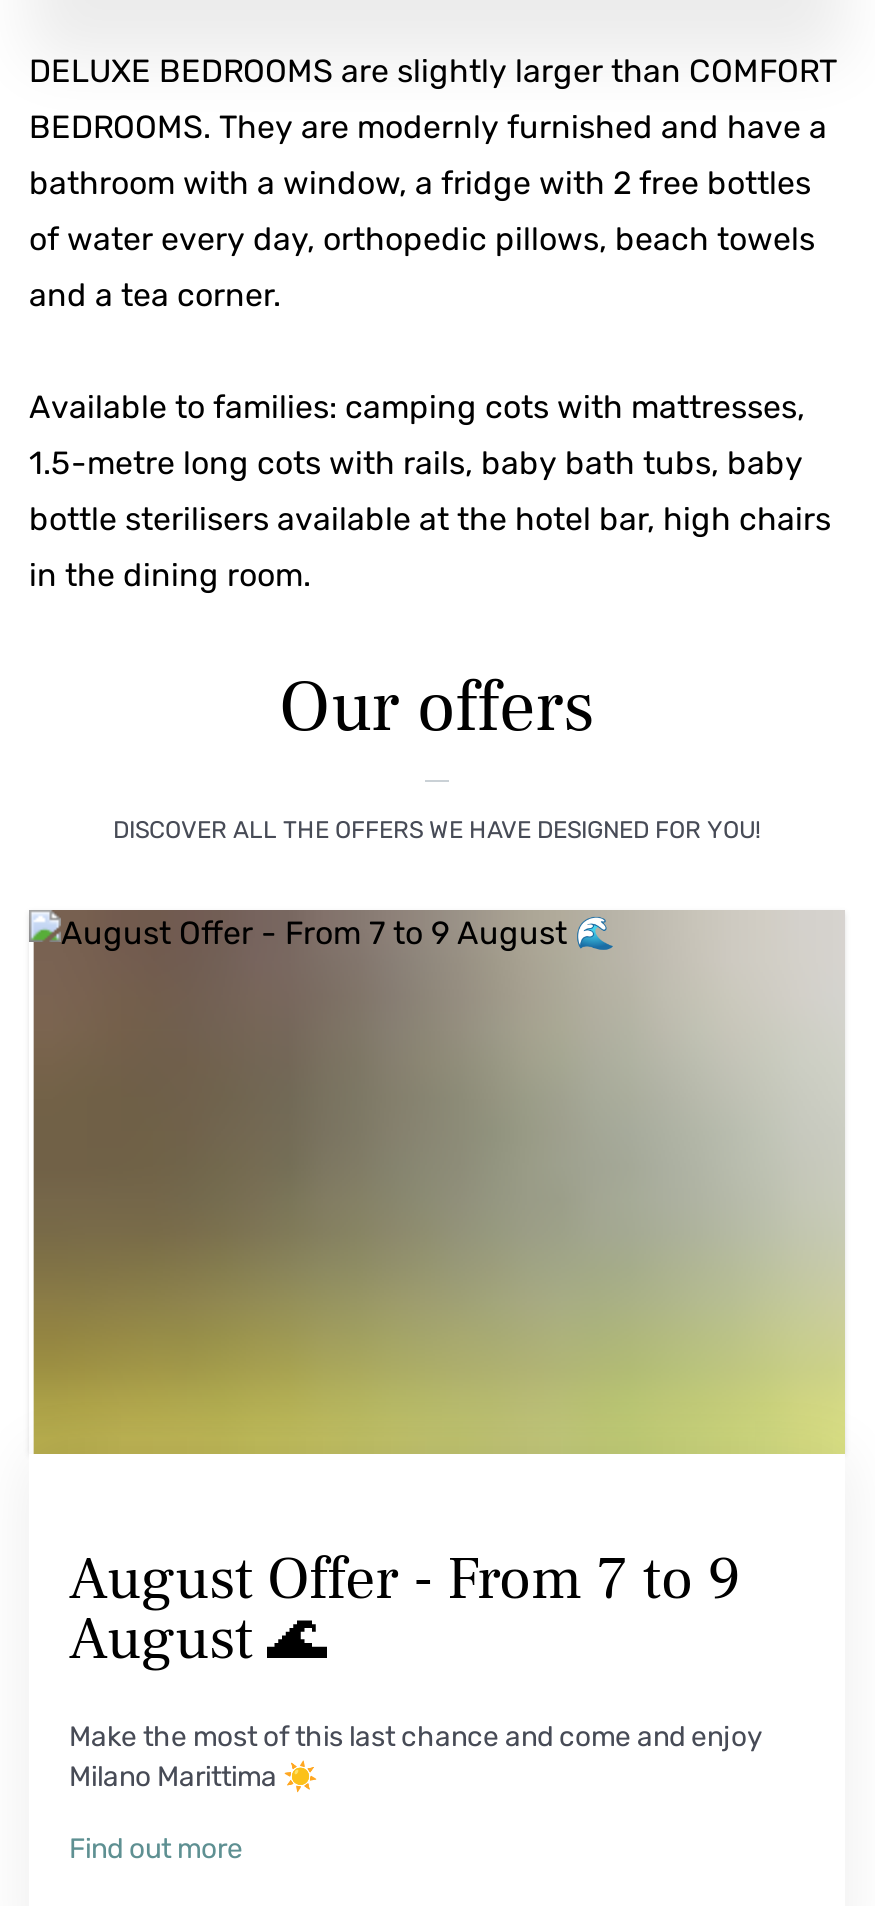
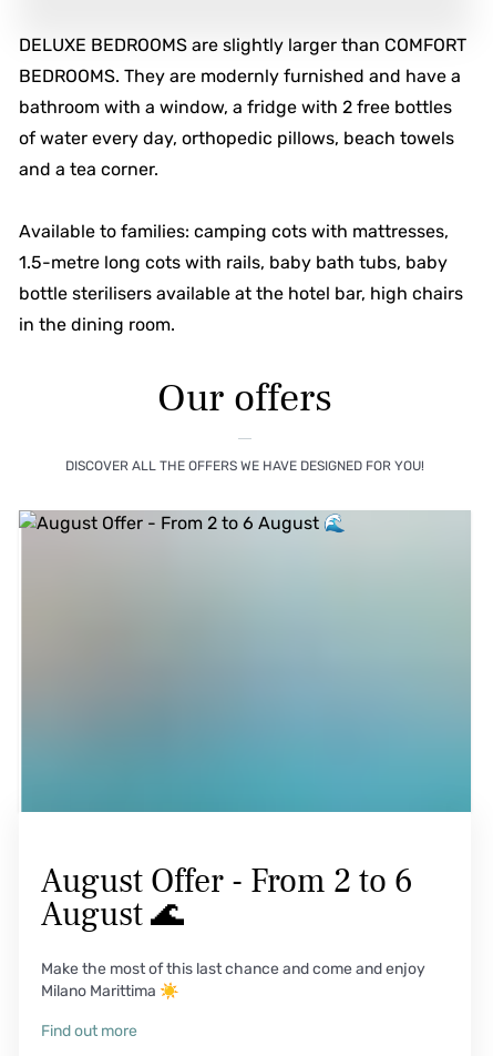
- [image]
+ [image]

- August Offer - From 7 to 9
+ August Offer - From 2 to 6
